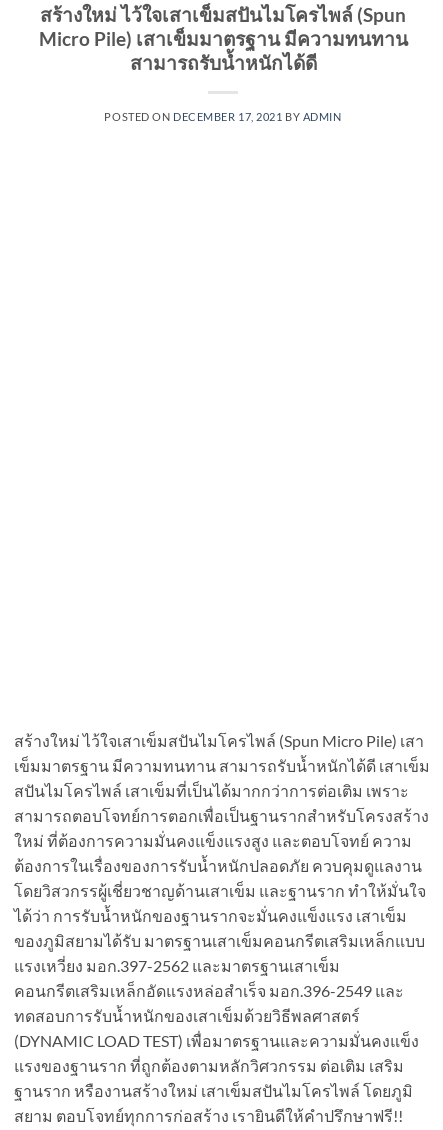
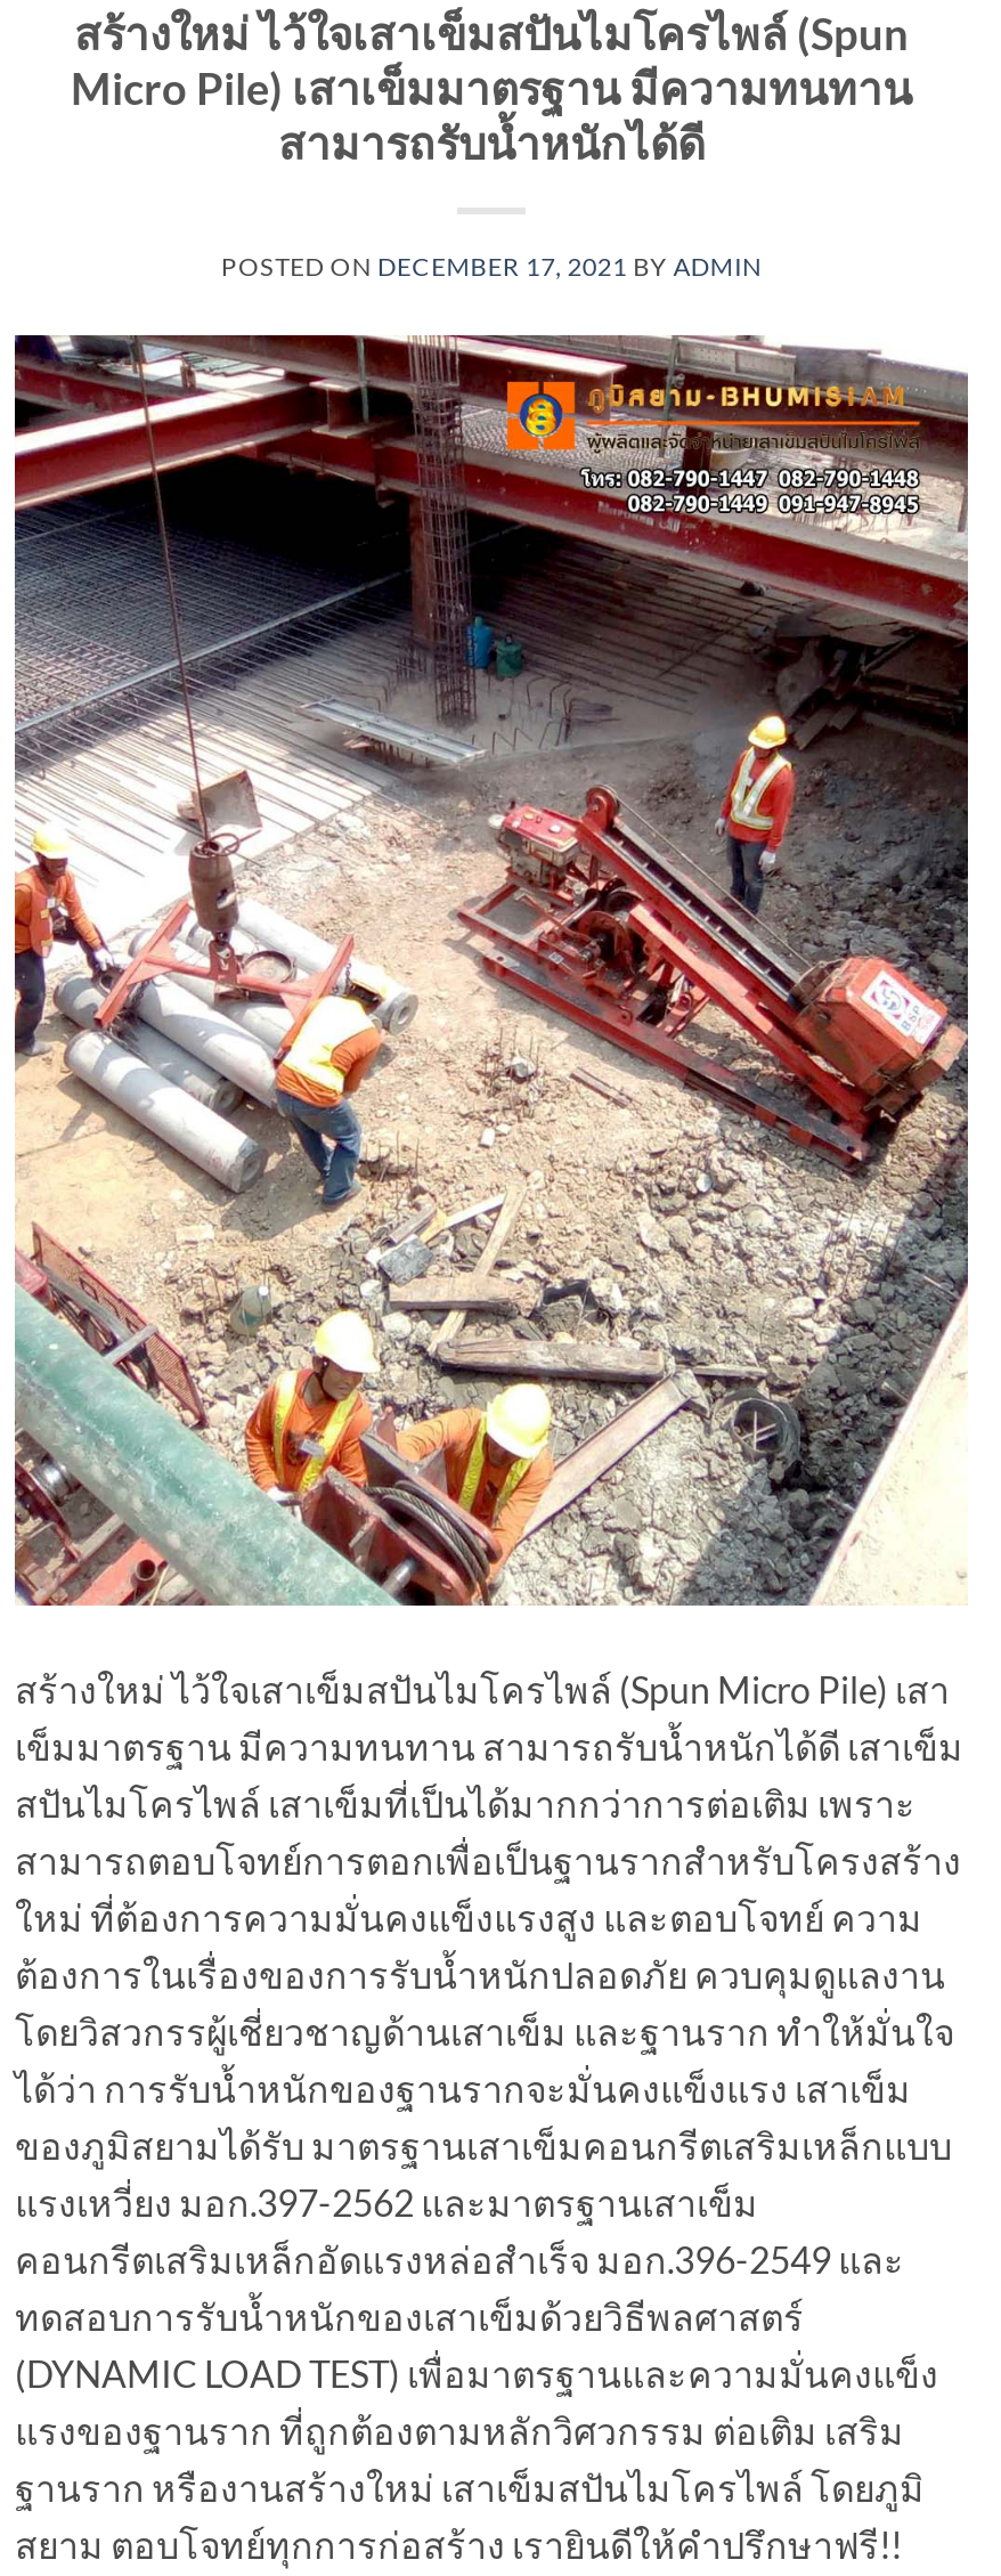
+ [image]
